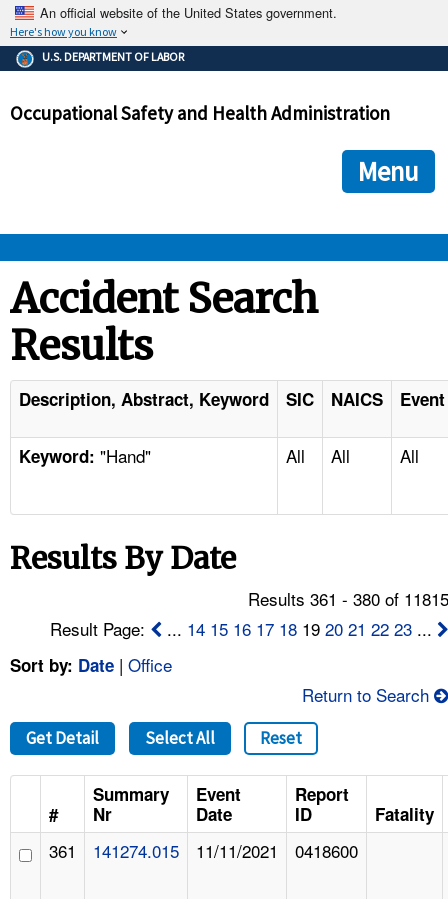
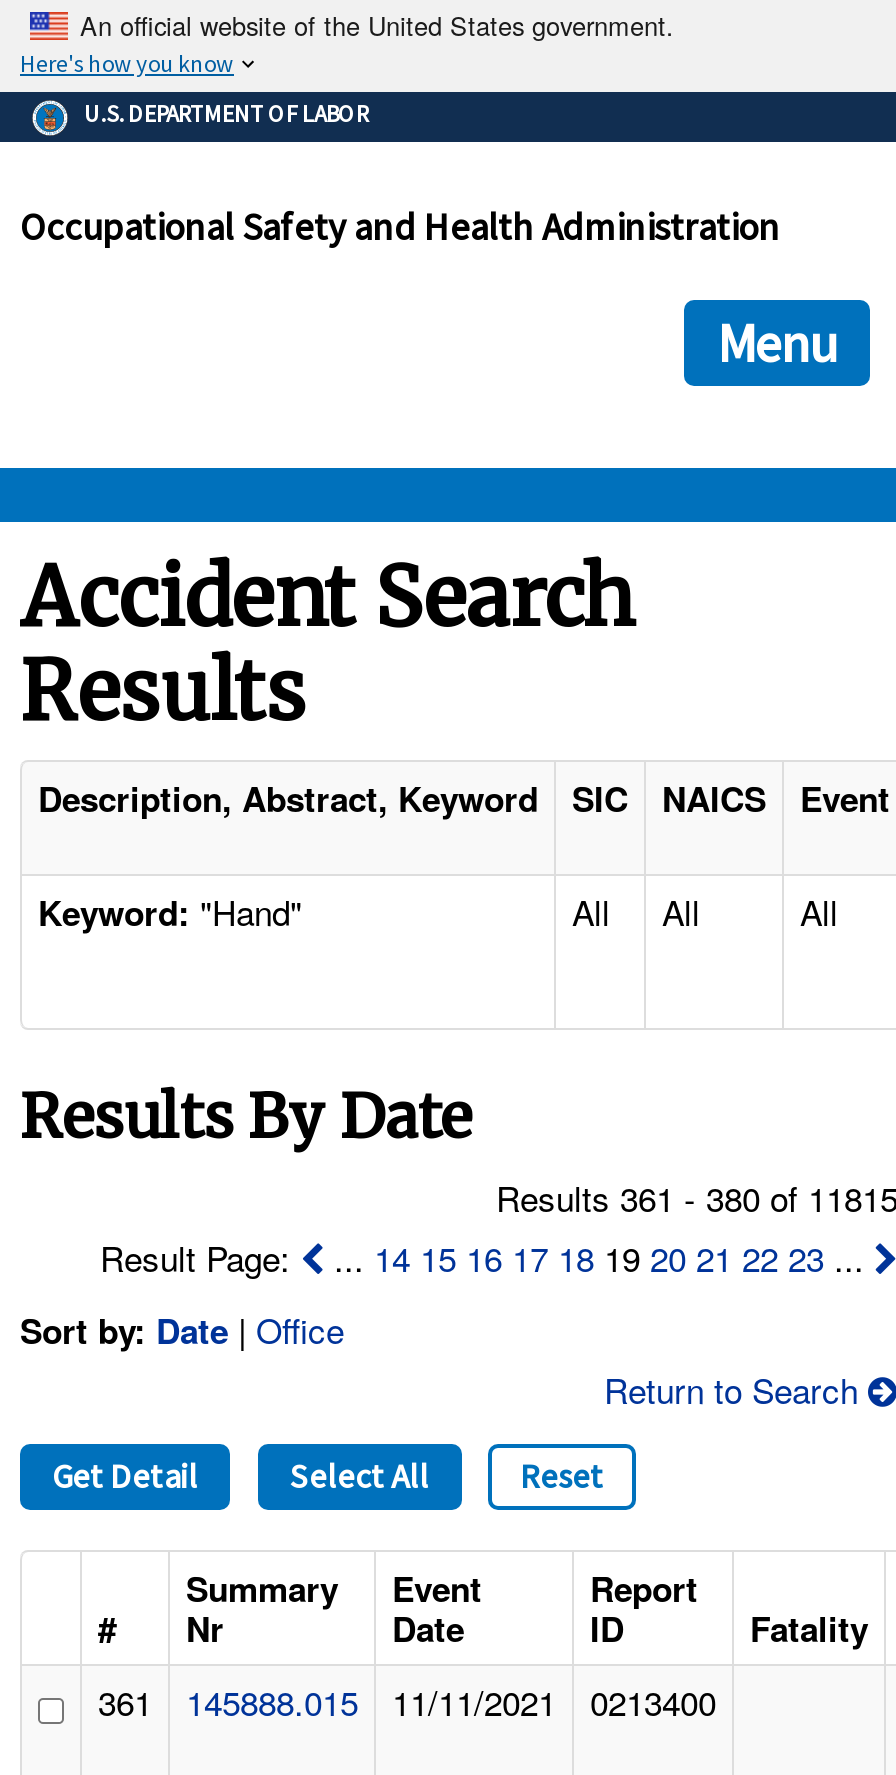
- 141274.015
+ 145888.015

- 0418600
+ 0213400
